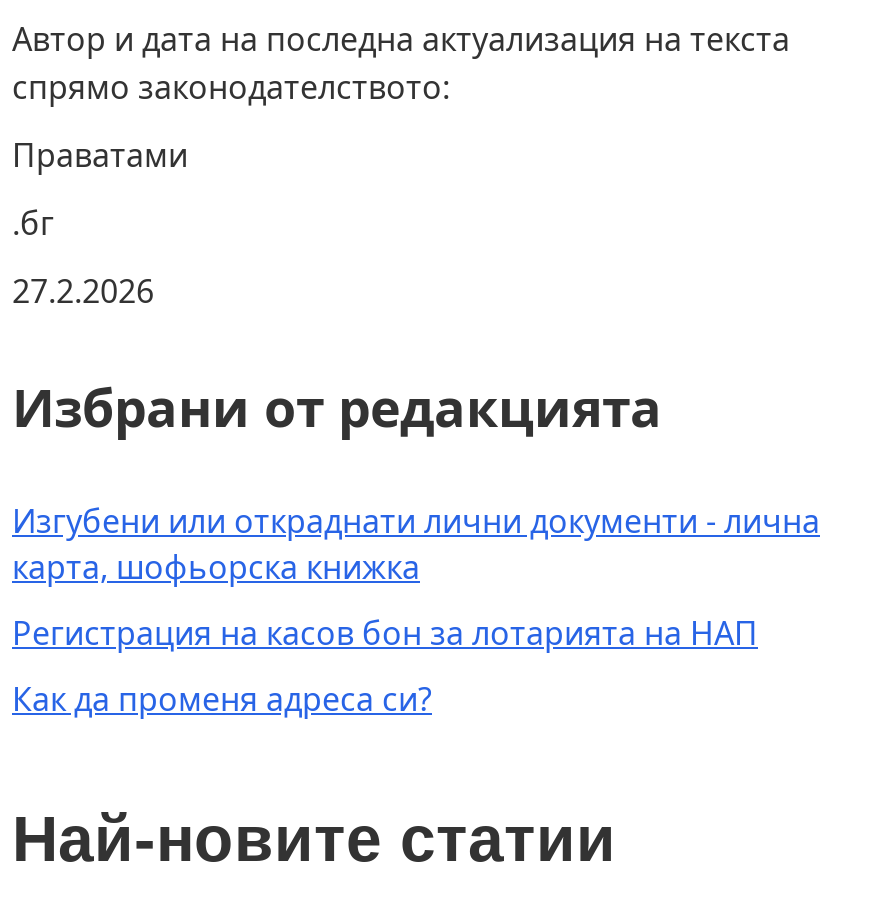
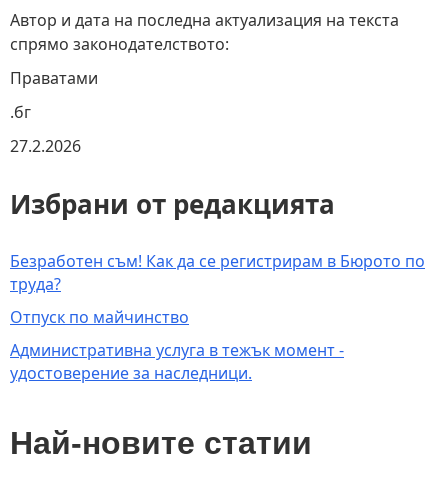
- Изгубени или откраднати лични документи - лична
- карта, шофьорска книжка
+ Безработен съм! Как да се регистрирам в Бюрото по
+ труда?

- Регистрация на касов бон за лотарията на НАП
+ Отпуск по майчинство

- Как да променя адреса си?
+ Административна услуга в тежък момент -
+ удостоверение за наследници.
